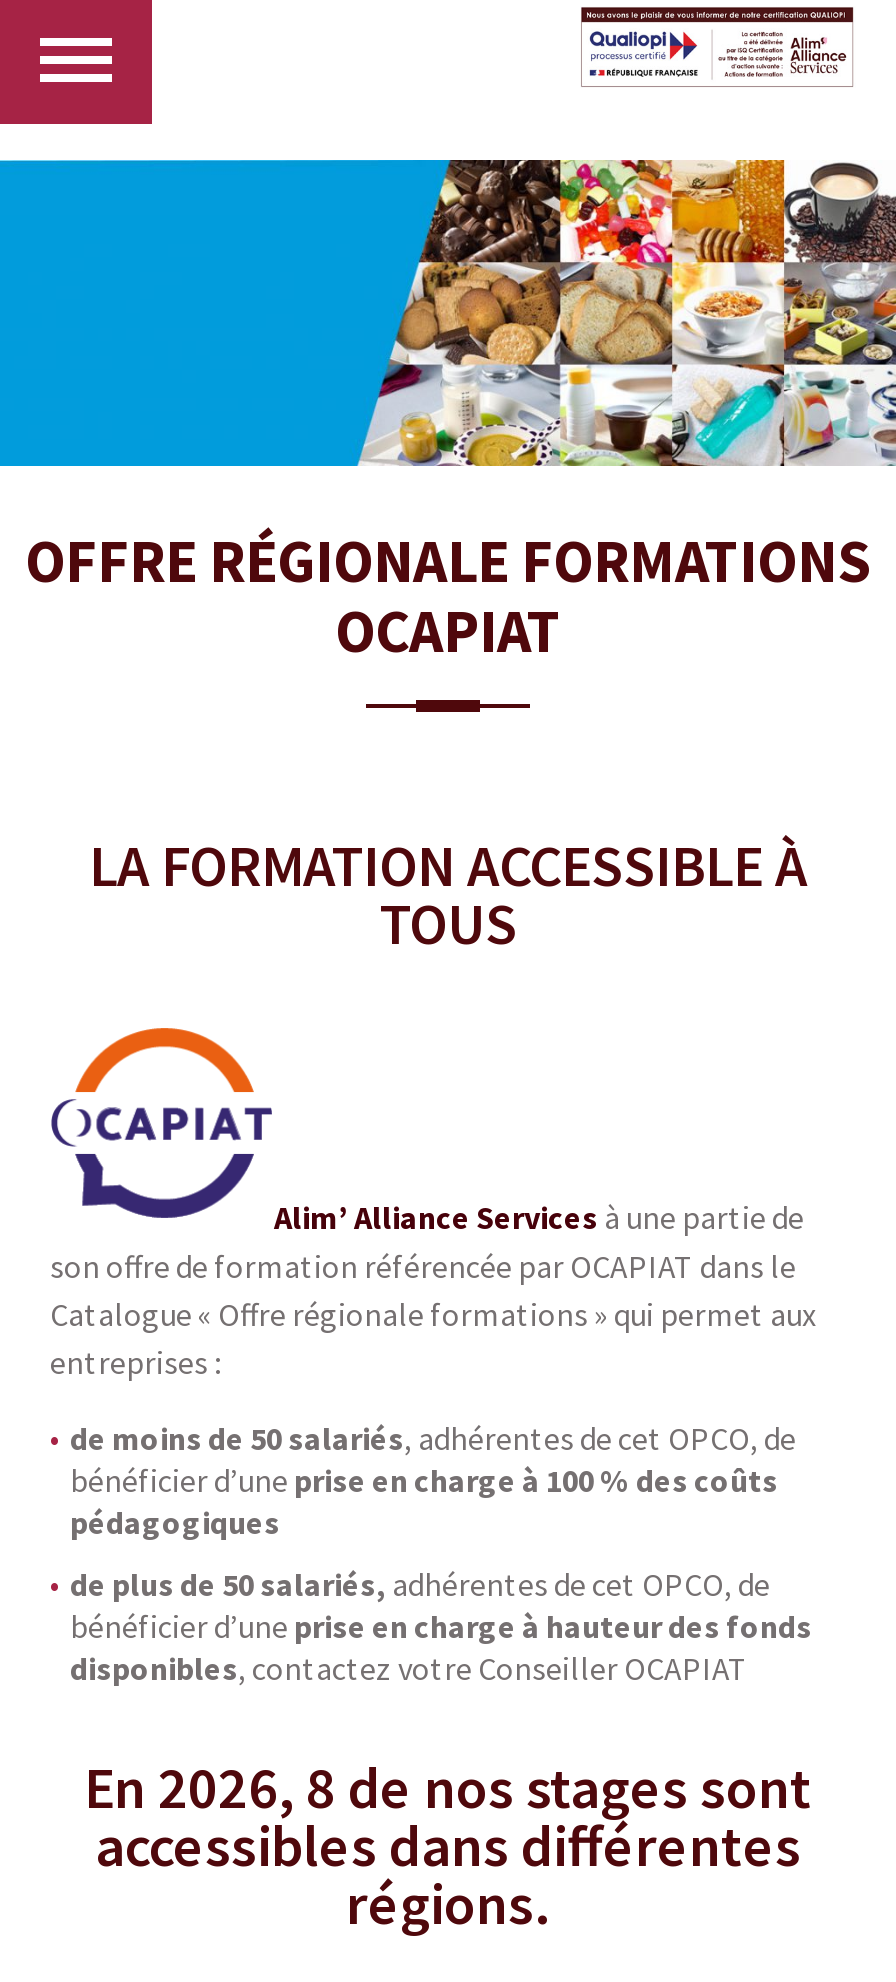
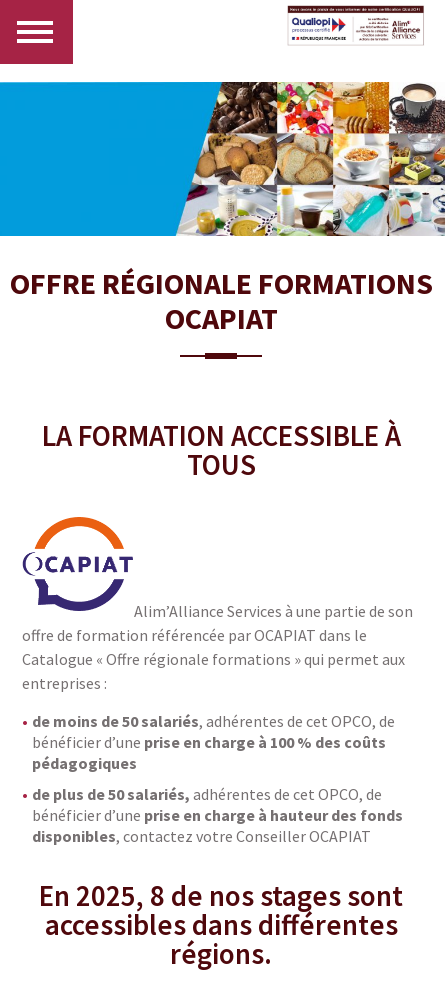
- En 2026, 8 de nos stages sont
+ En 2025, 8 de nos stages sont
